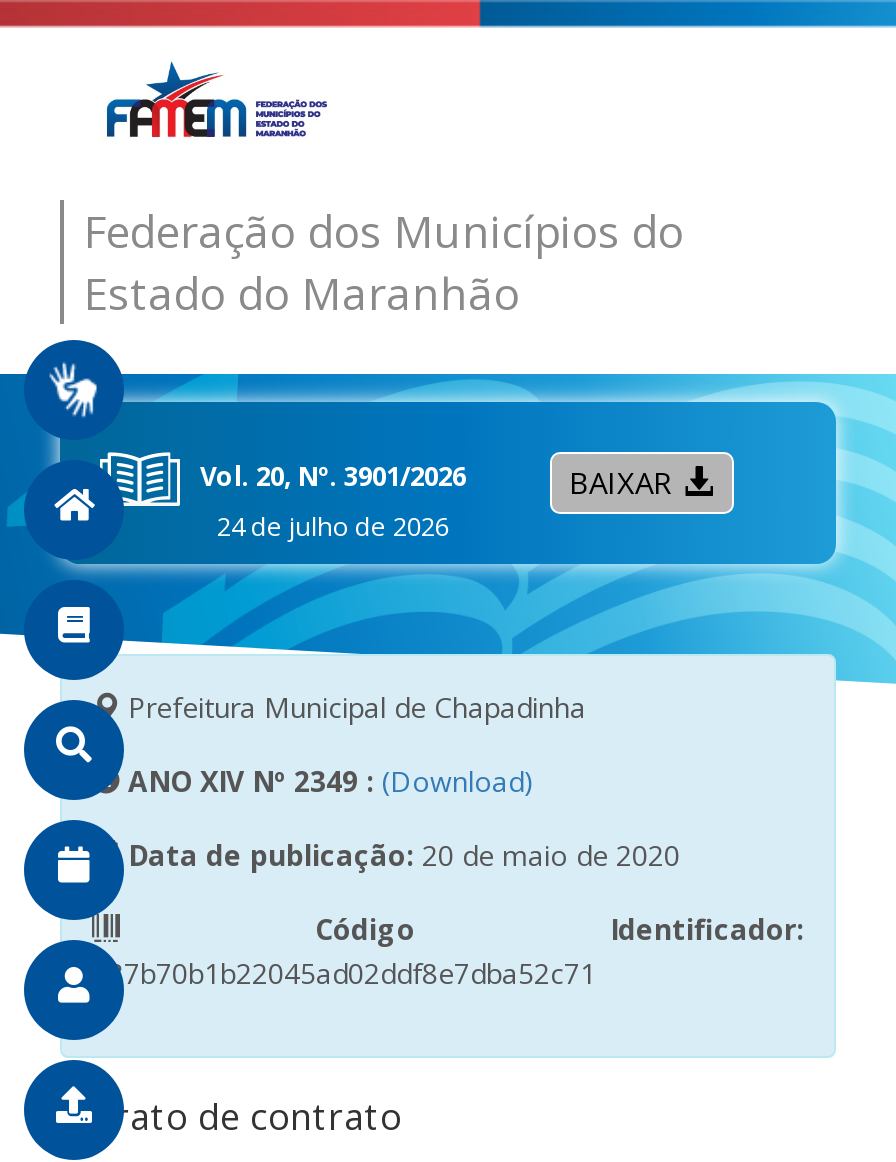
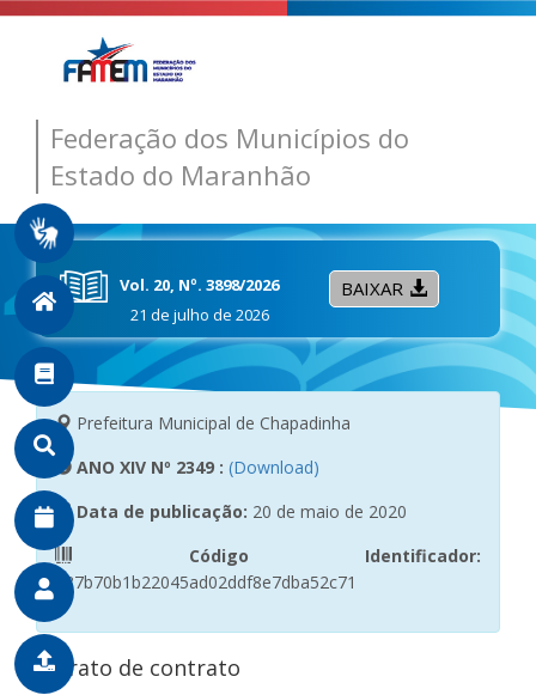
- Vol. 20, Nº. 3901/2026
+ Vol. 20, Nº. 3898/2026

- 24 de julho de 2026
+ 21 de julho de 2026
